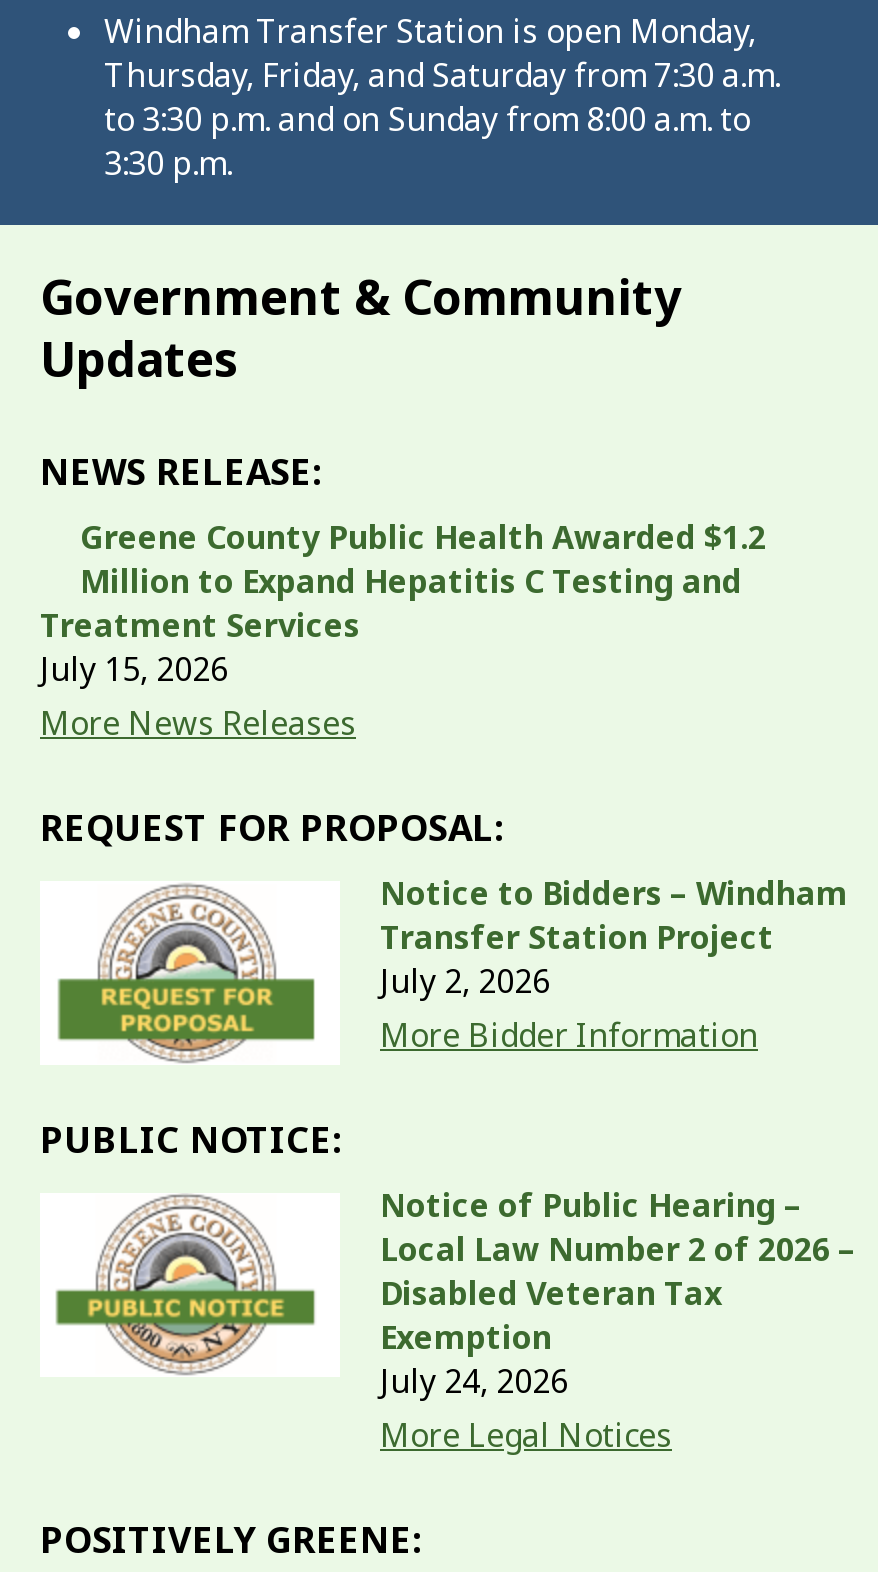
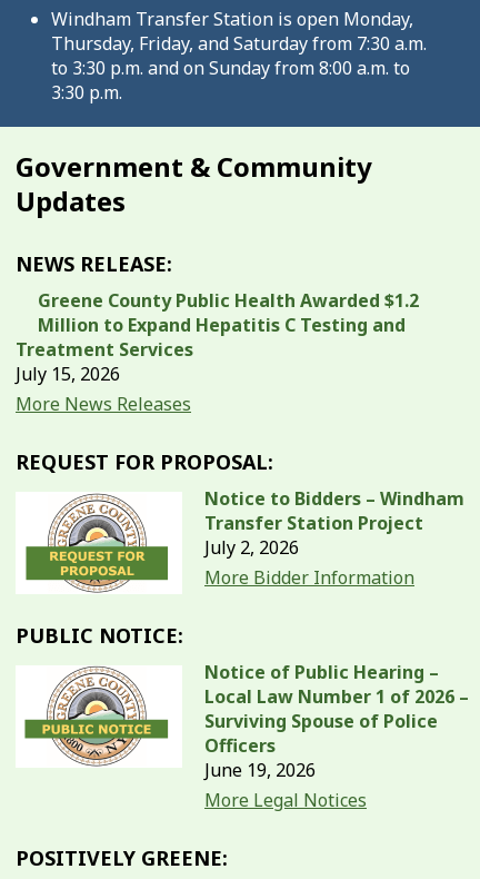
- Local Law Number 2 of 2026 –
- Disabled Veteran Tax
- Exemption
- July 24, 2026
+ Local Law Number 1 of 2026 –
+ Surviving Spouse of Police
+ Officers
+ June 19, 2026
